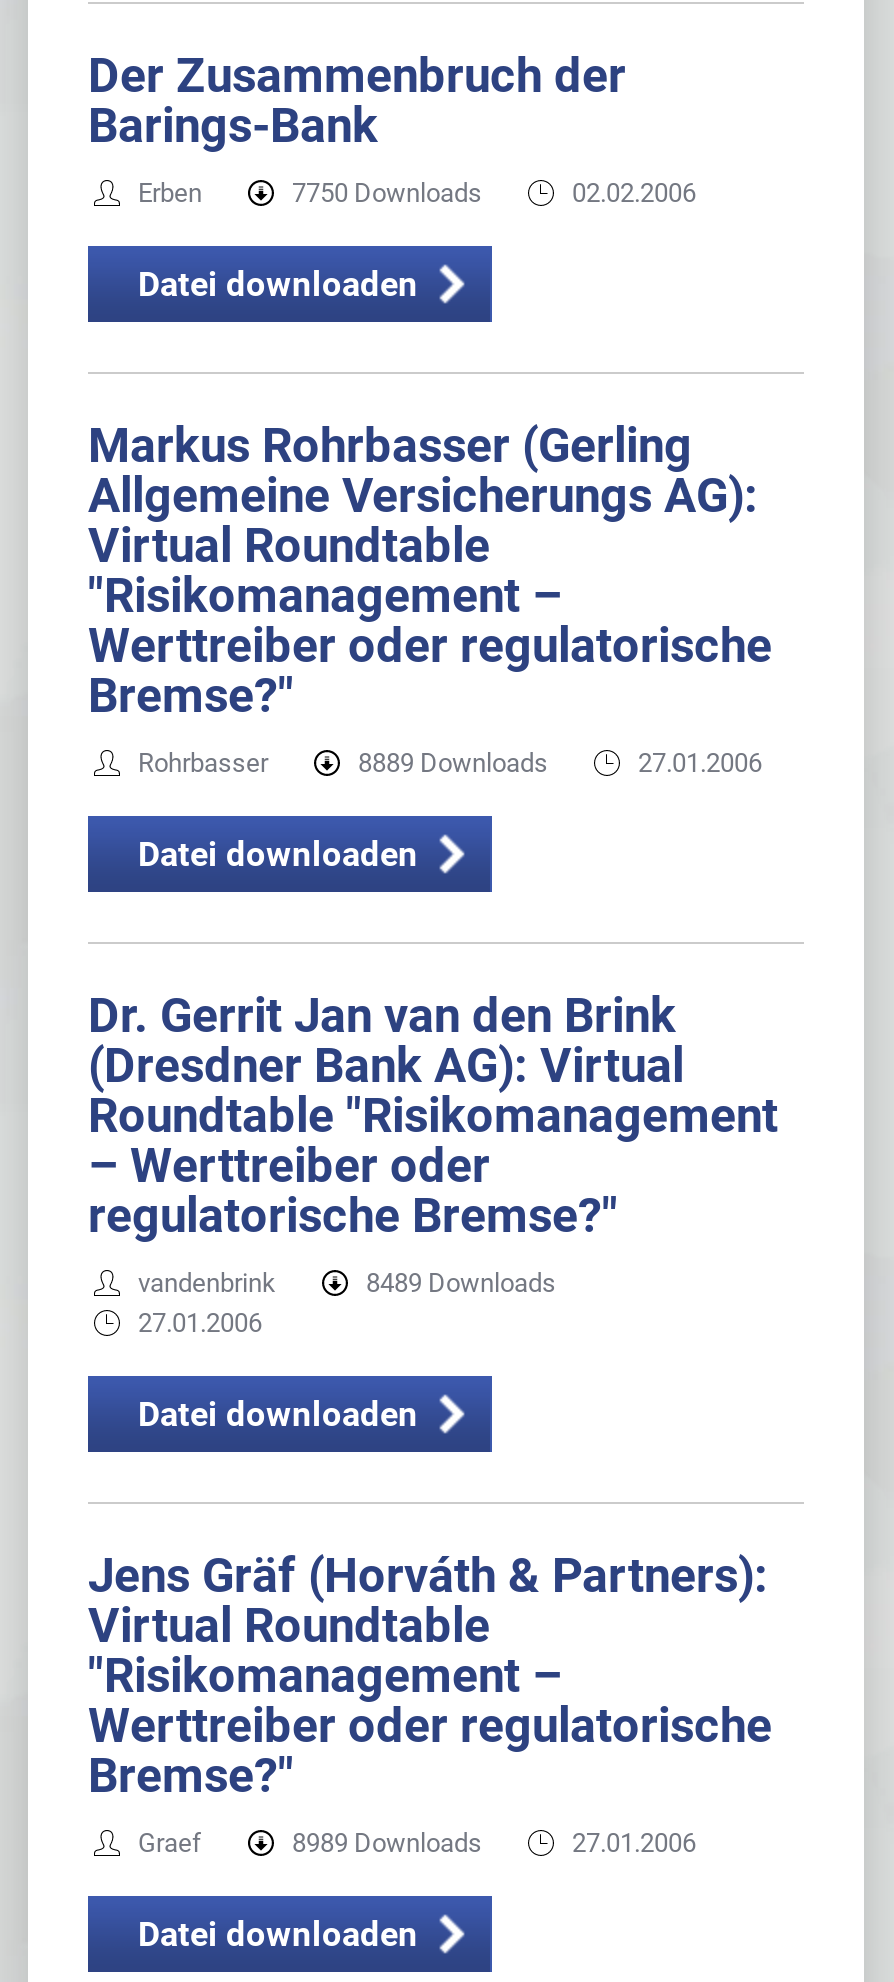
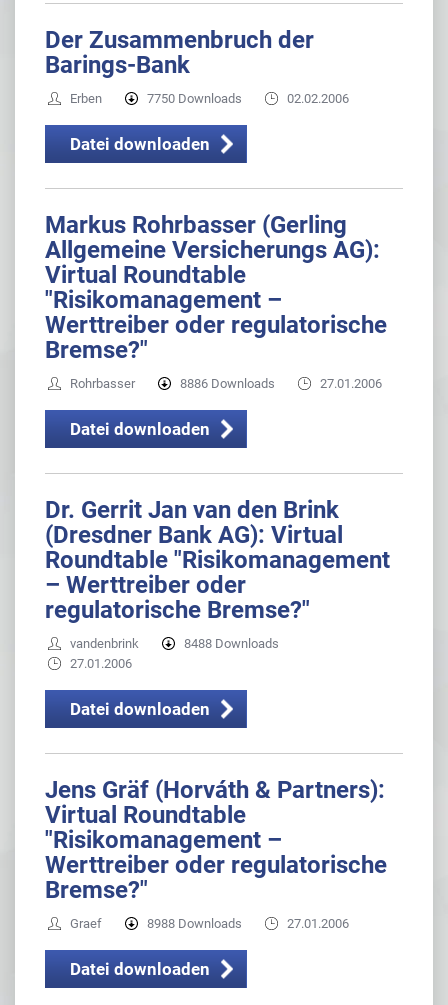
- 8889 Downloads
+ 8886 Downloads

- 8489 Downloads
+ 8488 Downloads

- 8989 Downloads
+ 8988 Downloads
